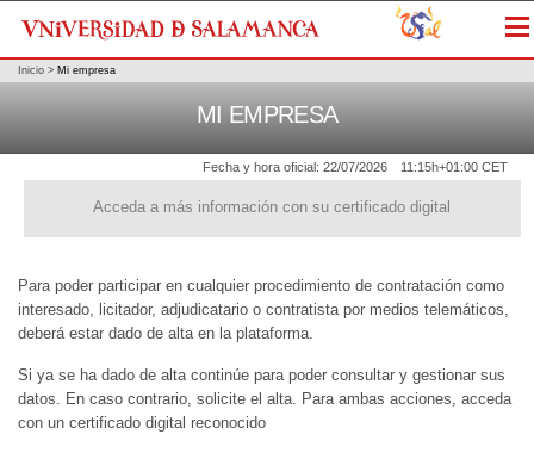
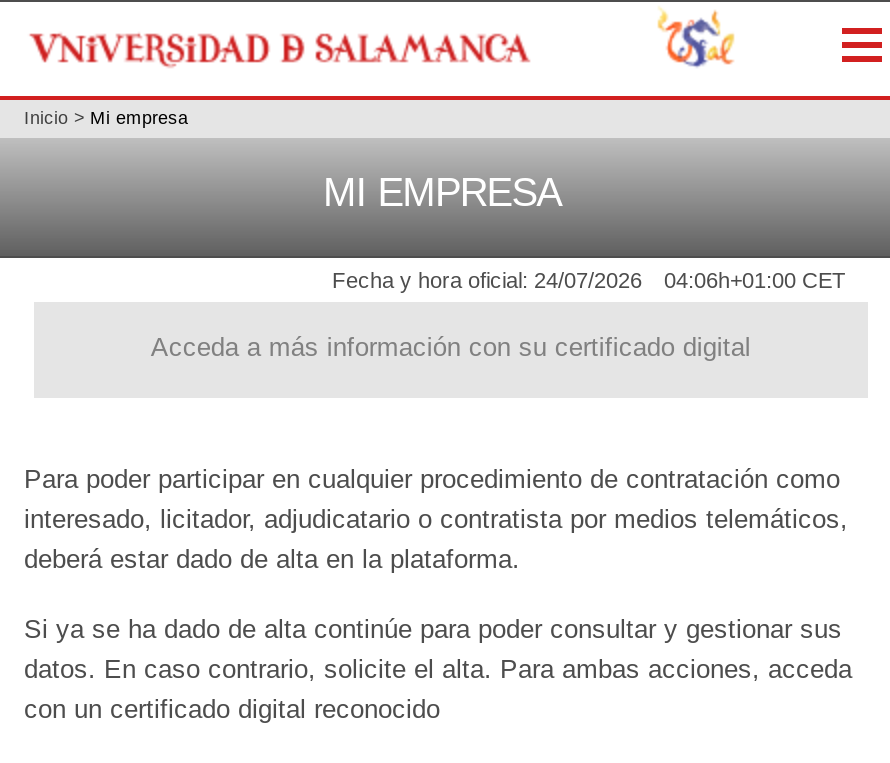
- Fecha y hora oficial: 22/07/2026
+ Fecha y hora oficial: 24/07/2026

- 11:15h+01:00 CET
+ 04:06h+01:00 CET
